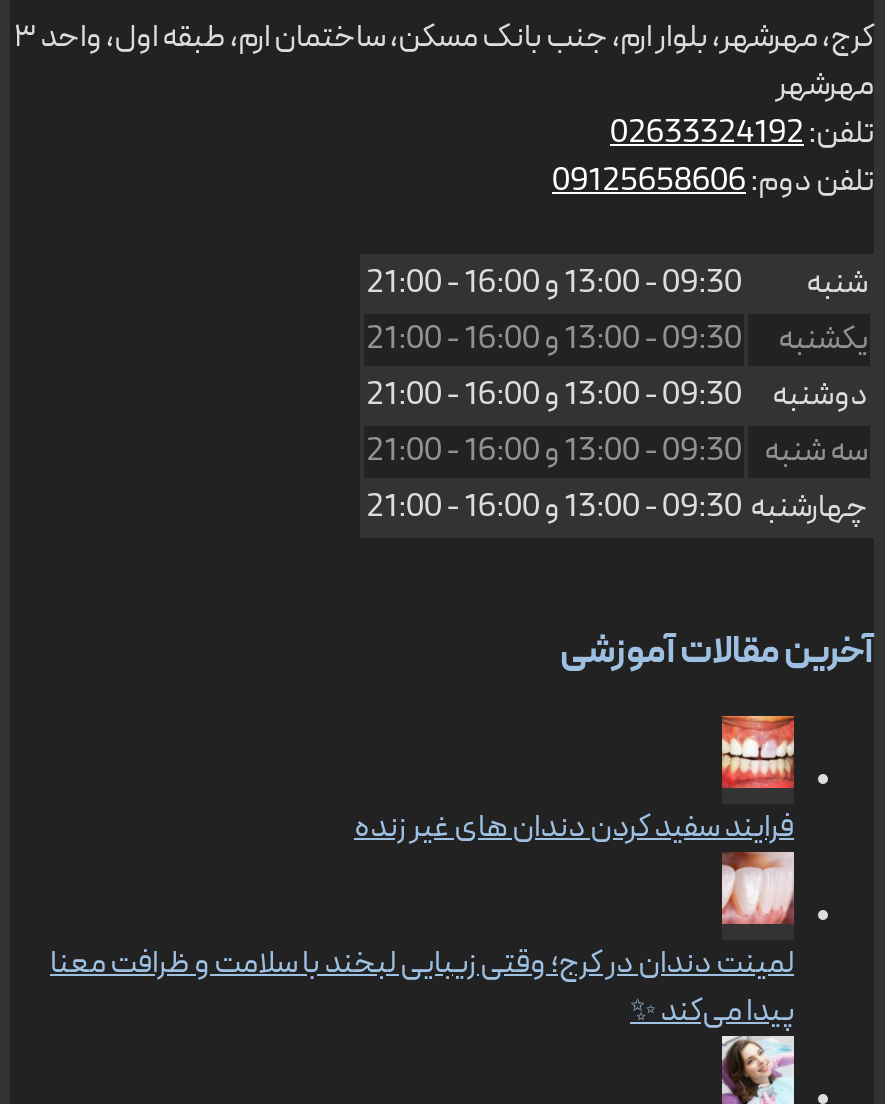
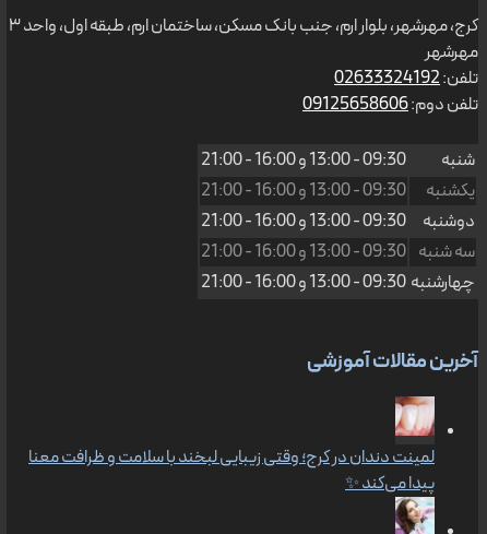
- [image]
- فرایند سفید کردن دندان های غیر زنده
